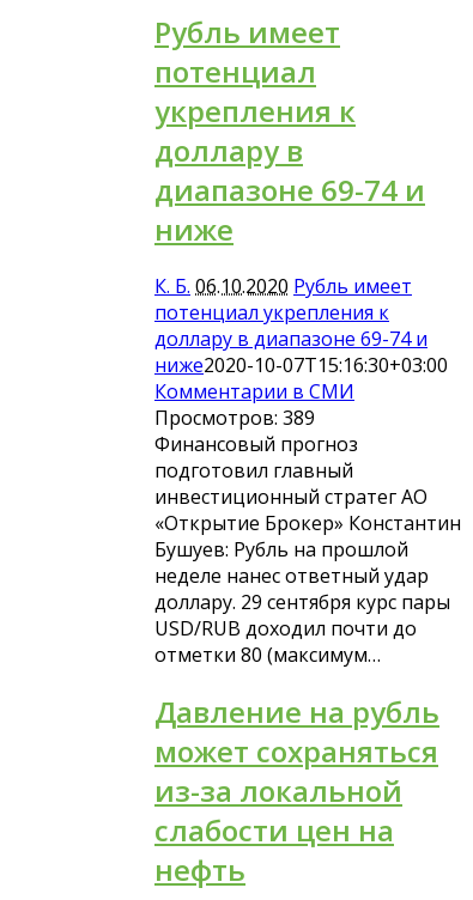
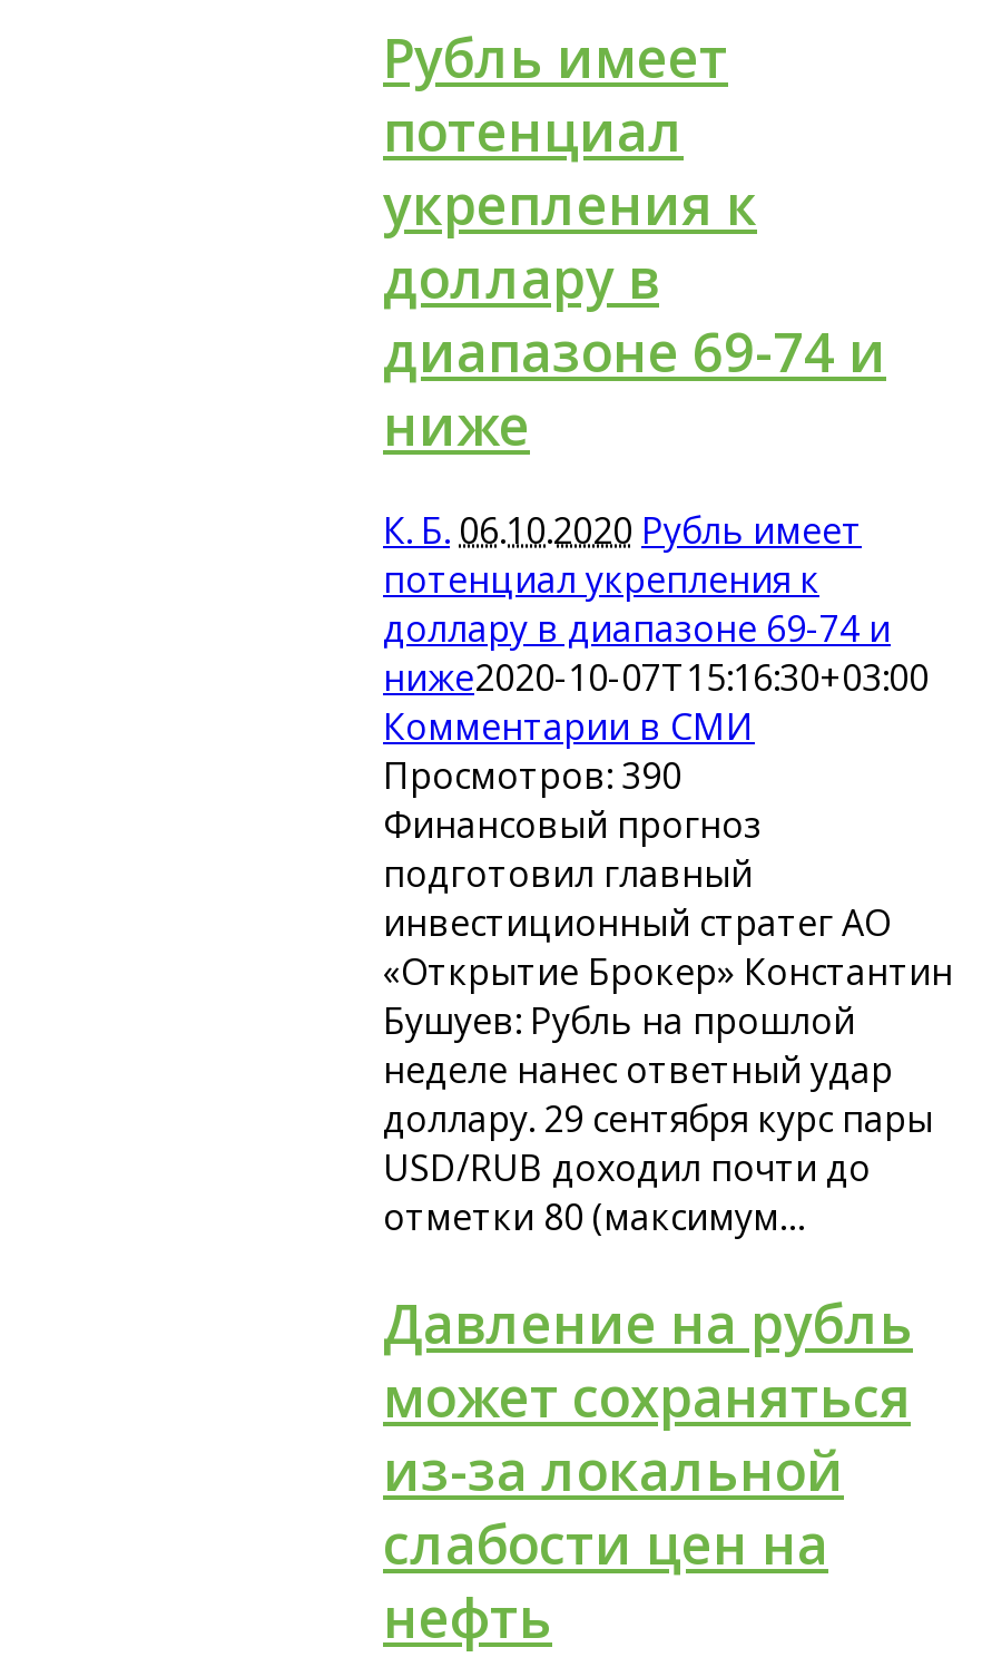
- Просмотров: 389
+ Просмотров: 390
